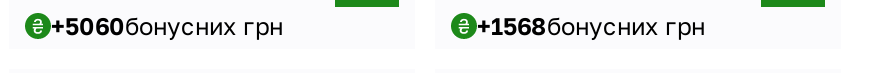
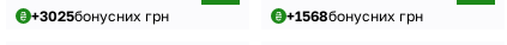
- +5060бонусних грн
+ +3025бонусних грн
